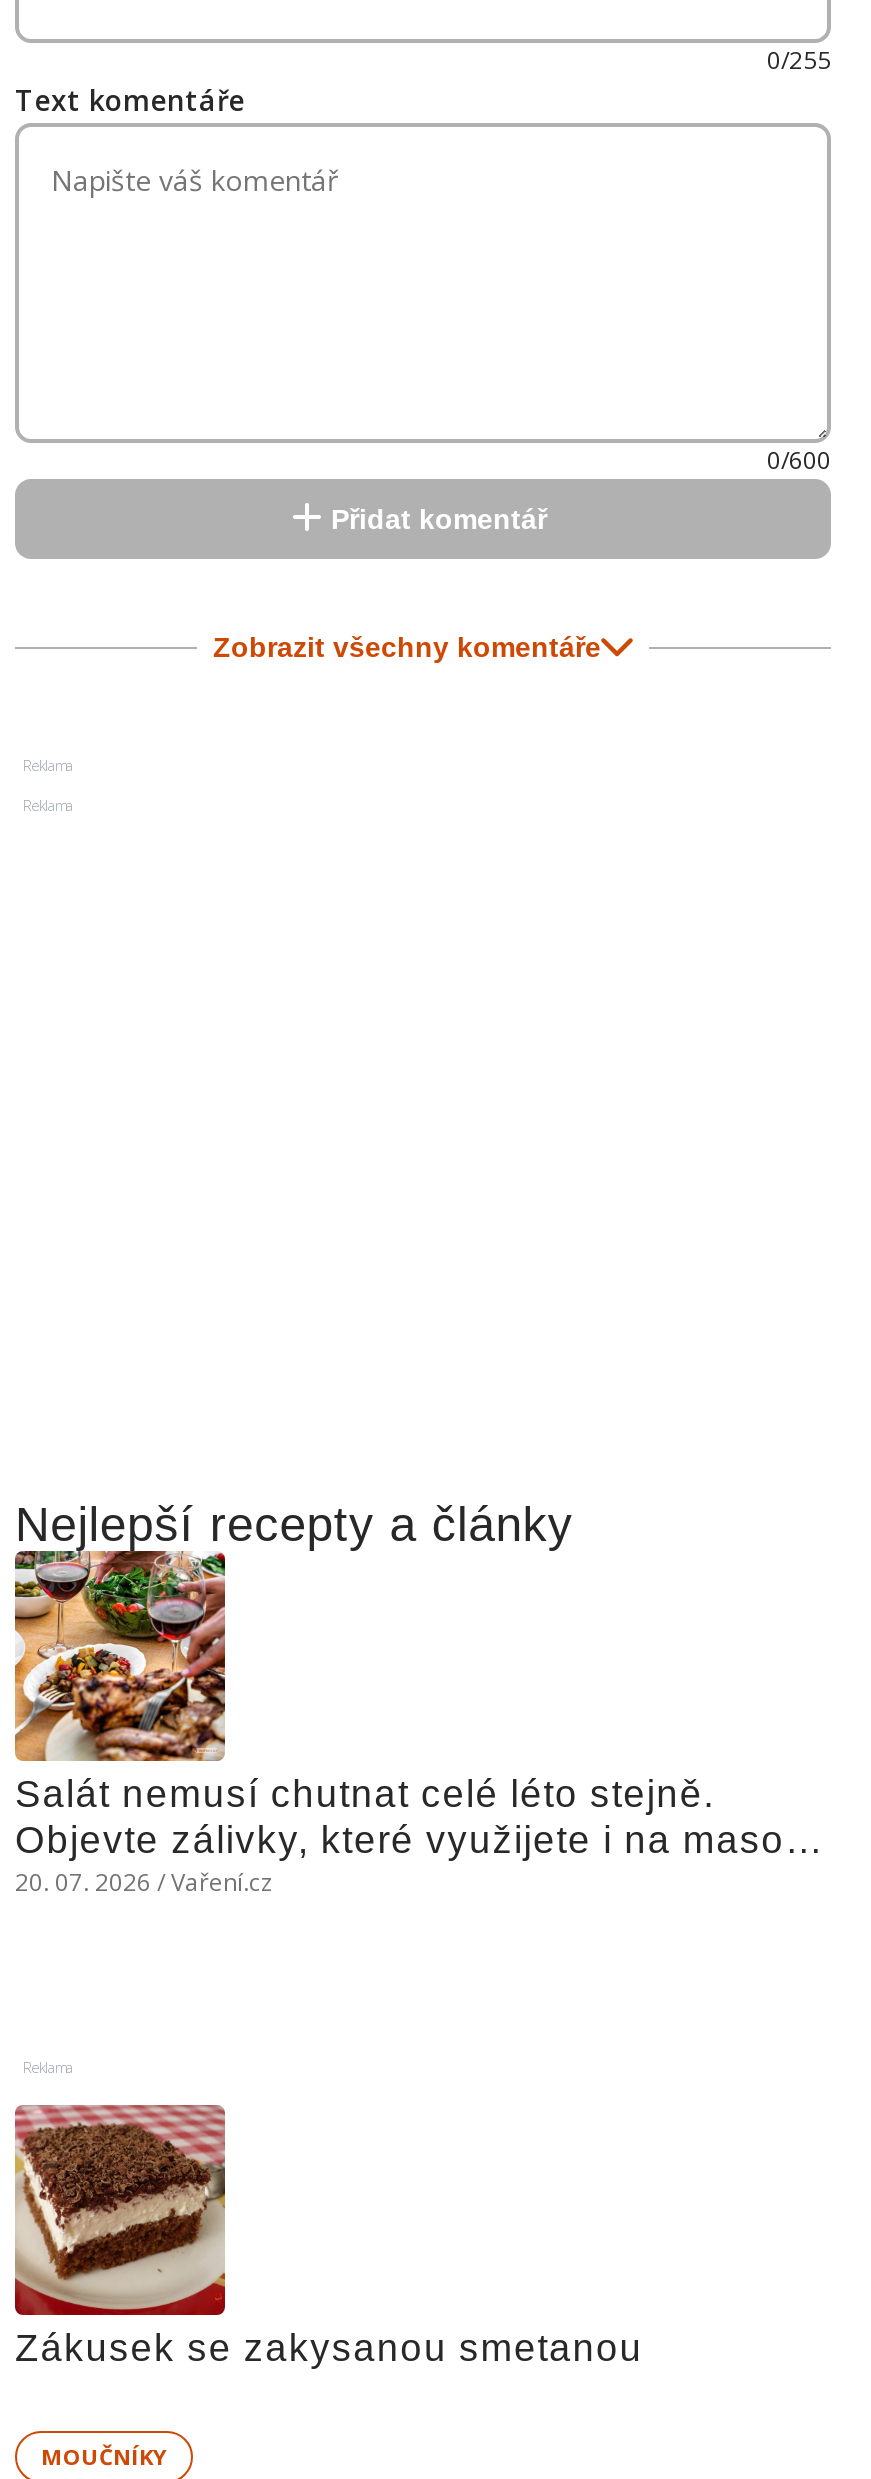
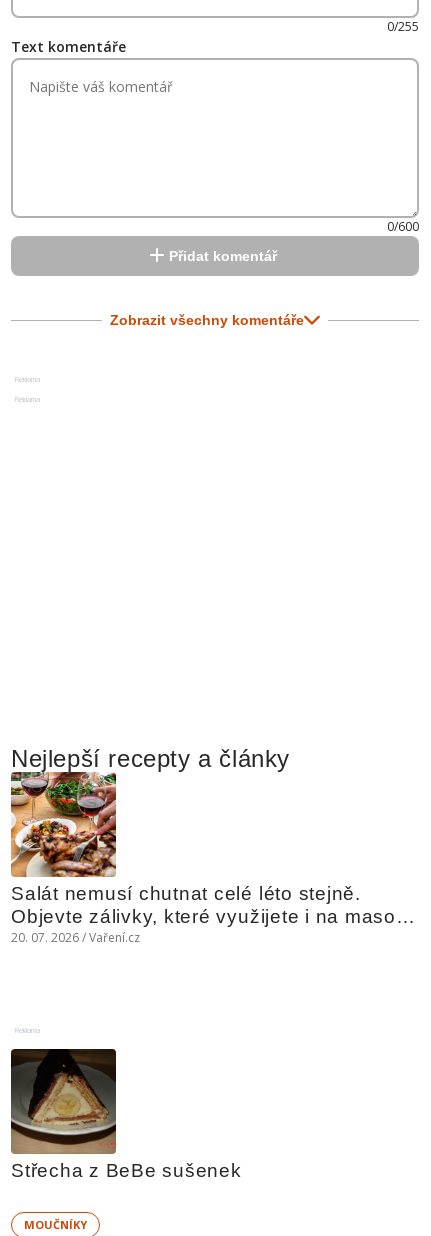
- [image]
- Zákusek se zakysanou smetanou
+ [image]
+ Střecha z BeBe sušenek
